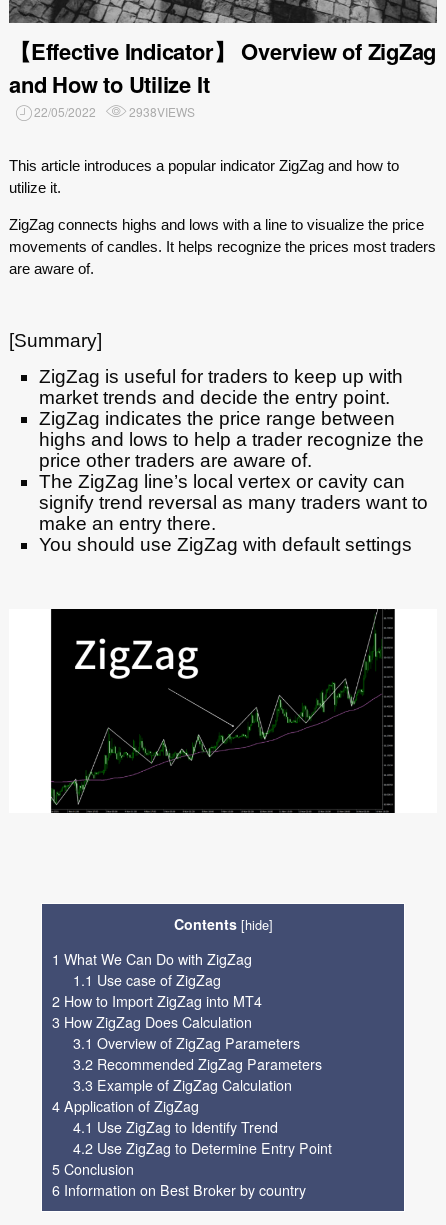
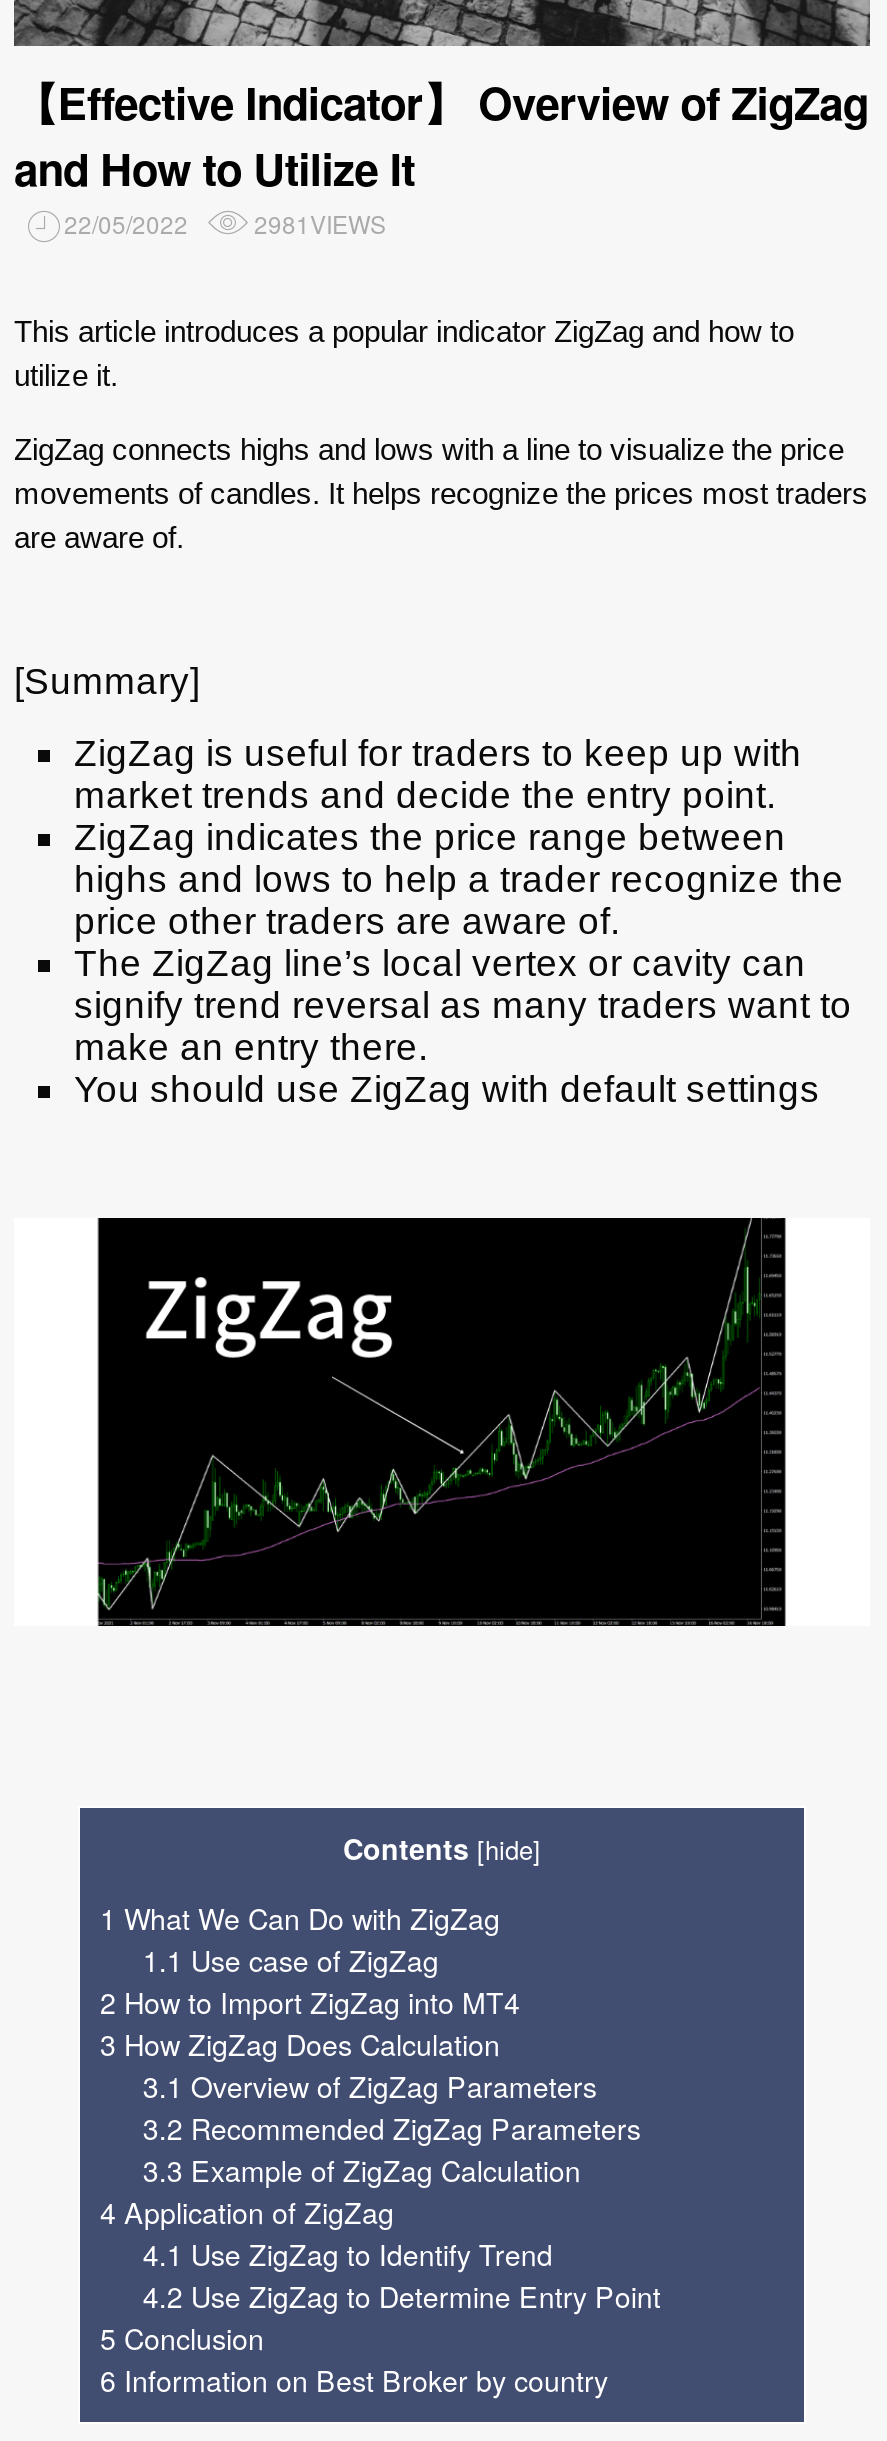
- 22/05/2022 2938VIEWS
+ 22/05/2022 2981VIEWS
